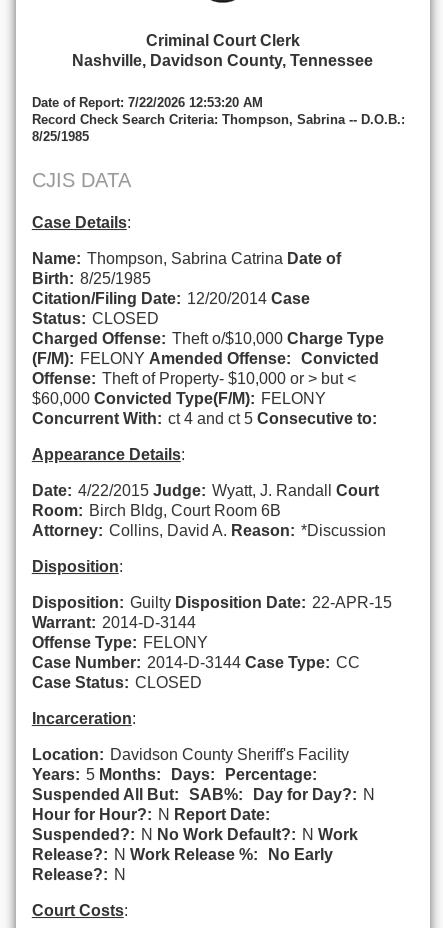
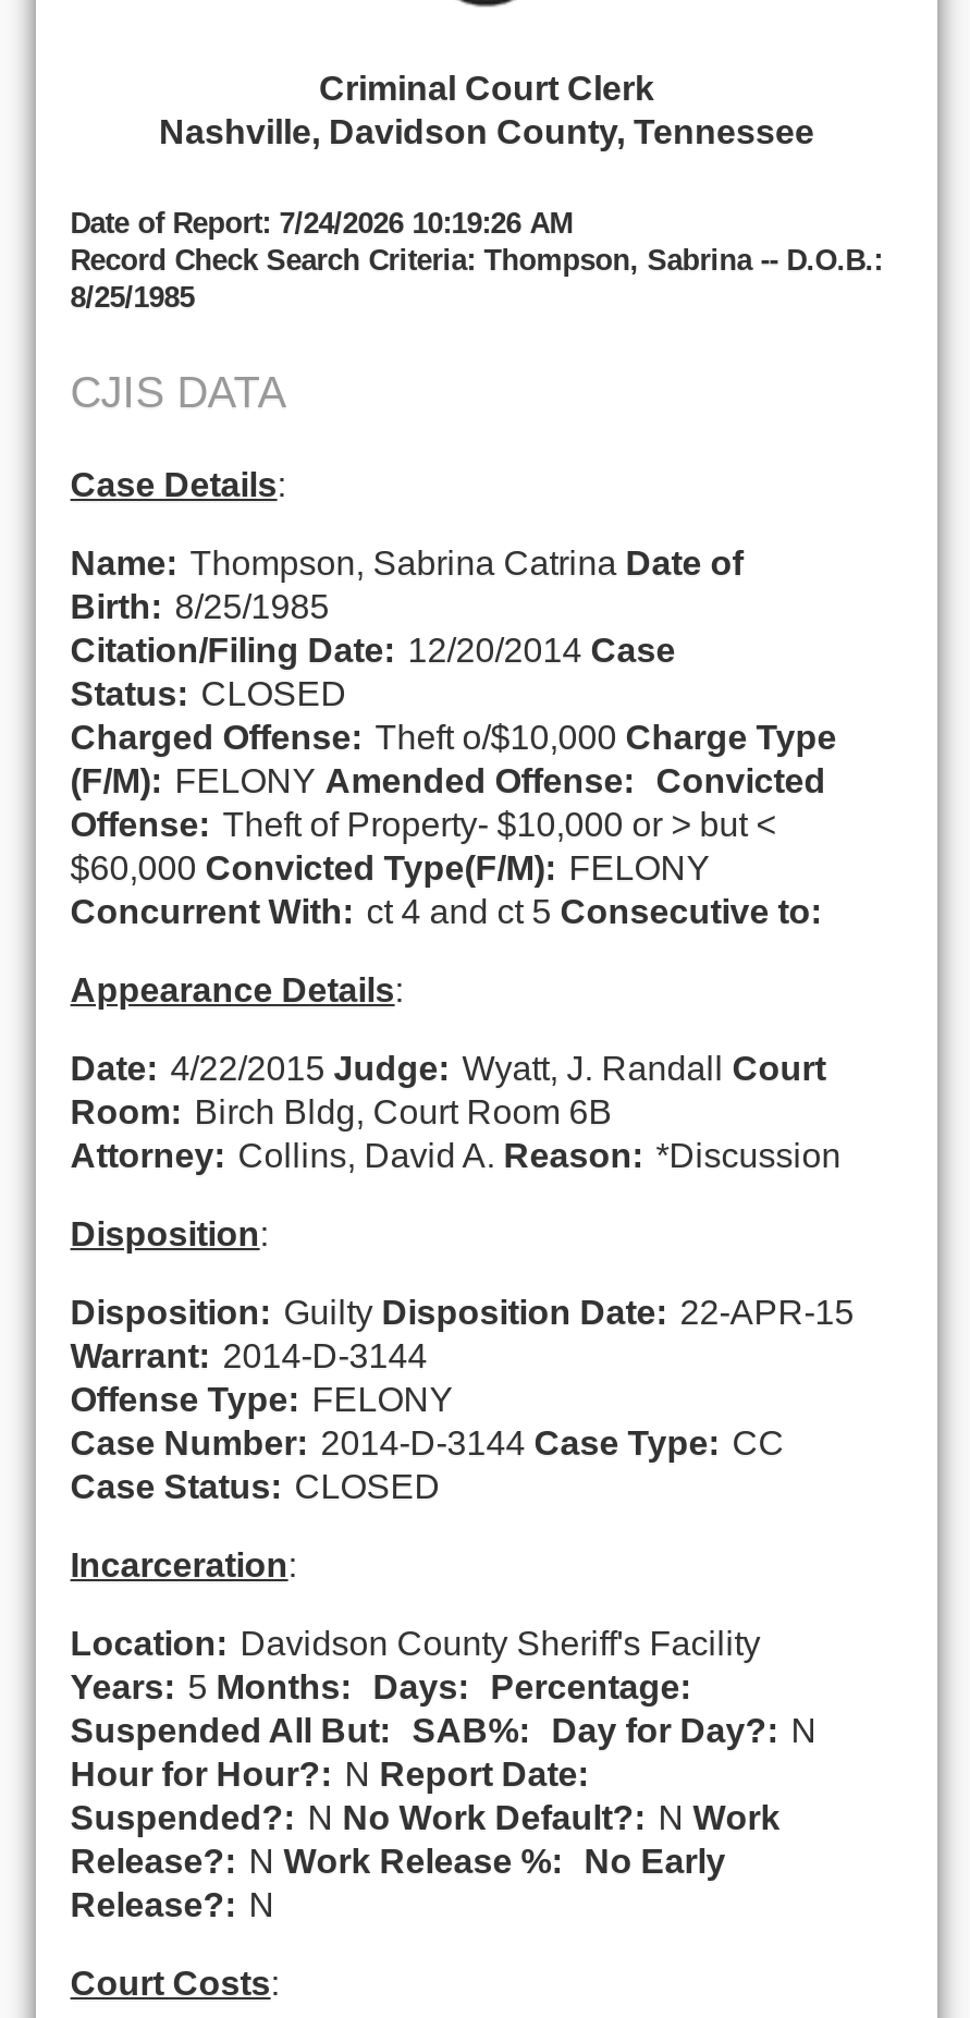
- Date of Report: 7/22/2026 12:53:20 AM
+ Date of Report: 7/24/2026 10:19:26 AM
